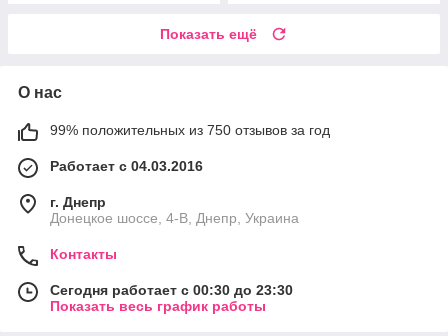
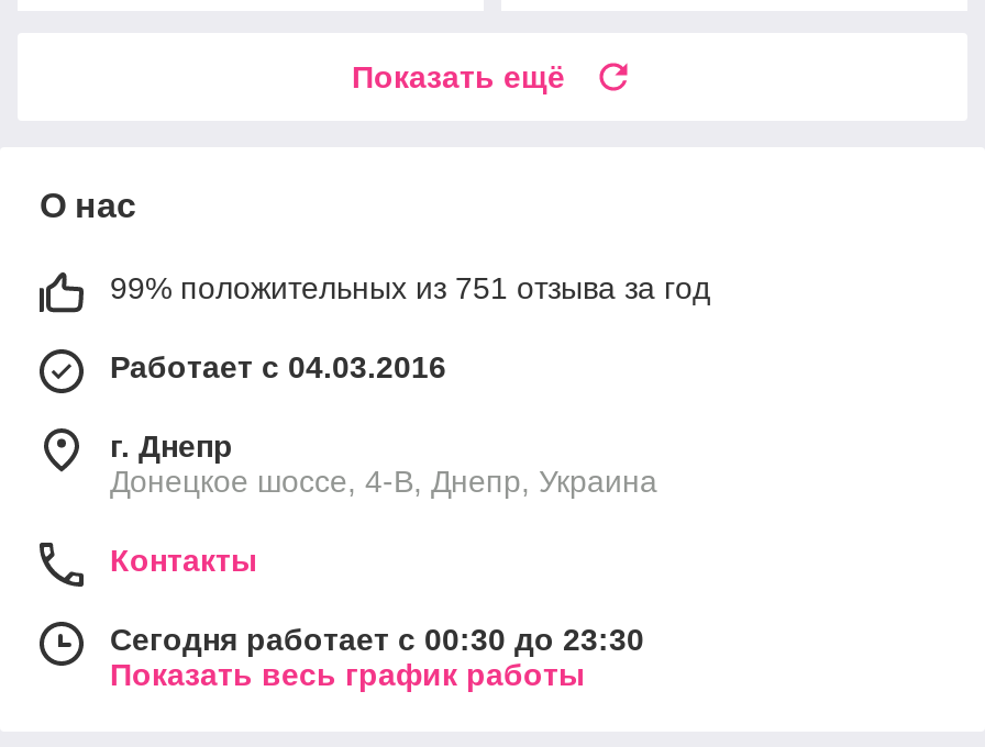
- 99% положительных из 750 отзывов за год
+ 99% положительных из 751 отзыва за год
